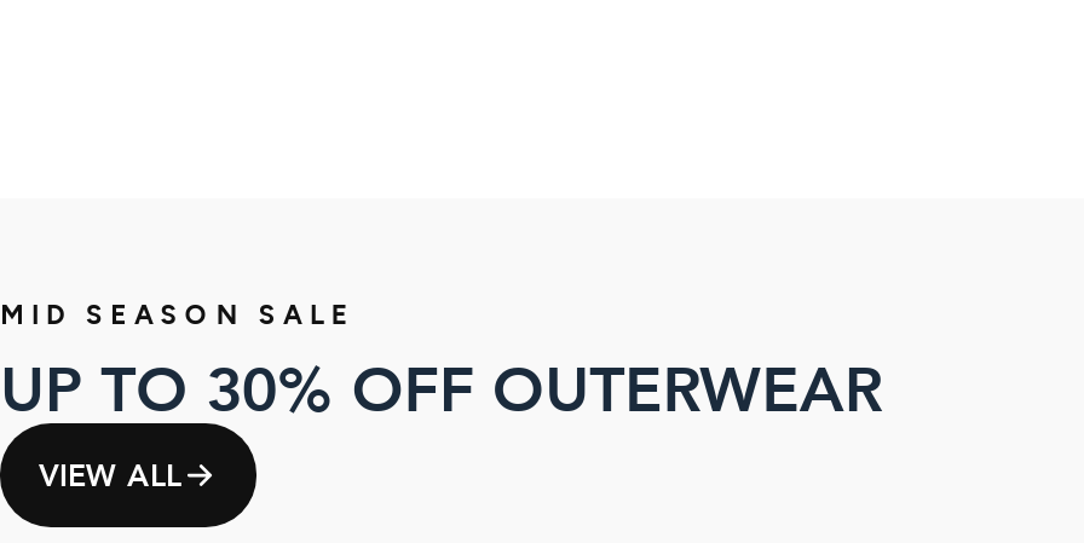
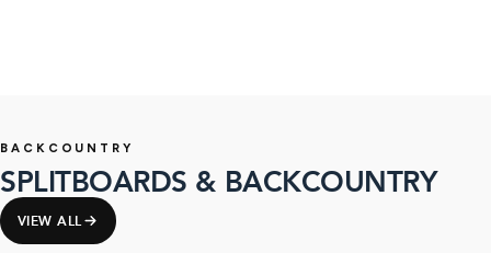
- MID SEASON SALE
- UP TO 30% OFF OUTERWEAR
+ BACKCOUNTRY
+ SPLITBOARDS & BACKCOUNTRY
